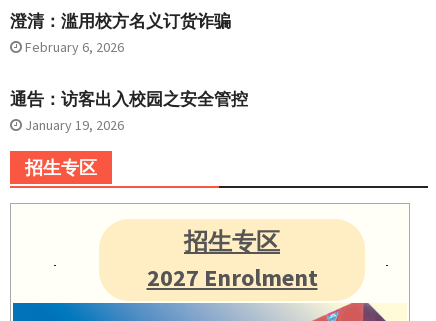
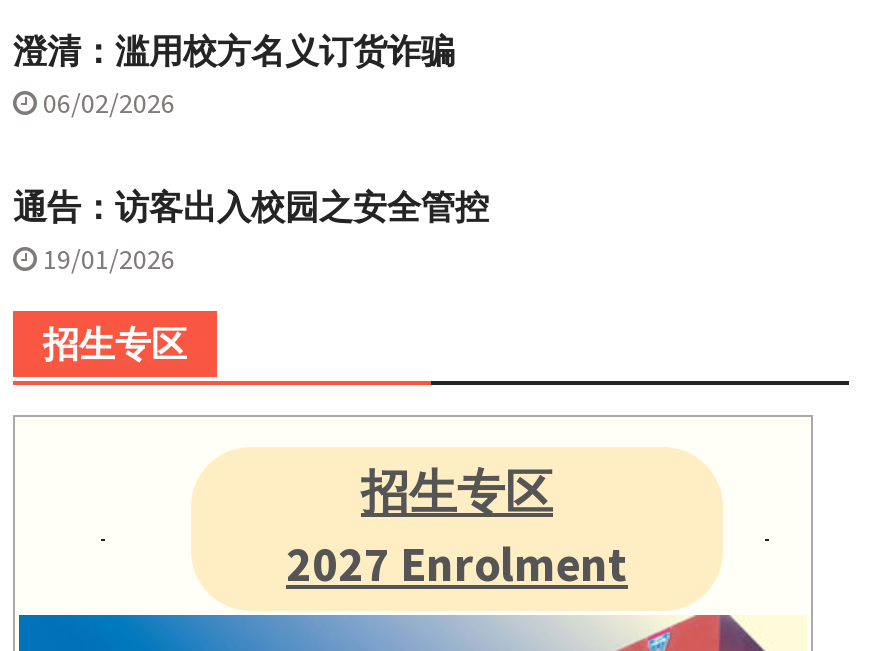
- February 6, 2026
+ 06/02/2026

- January 19, 2026
+ 19/01/2026
